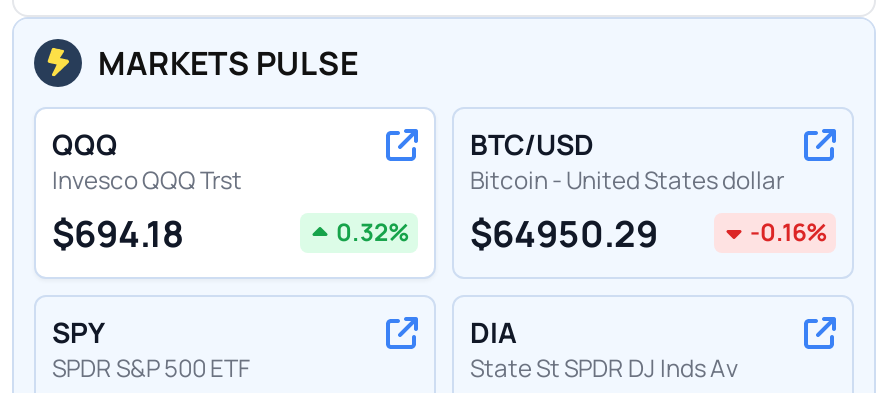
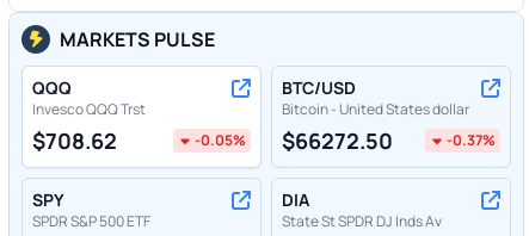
- $694.18
+ $708.62

- 0.32%
+ -0.05%

- $64950.29
+ $66272.50

- -0.16%
+ -0.37%
